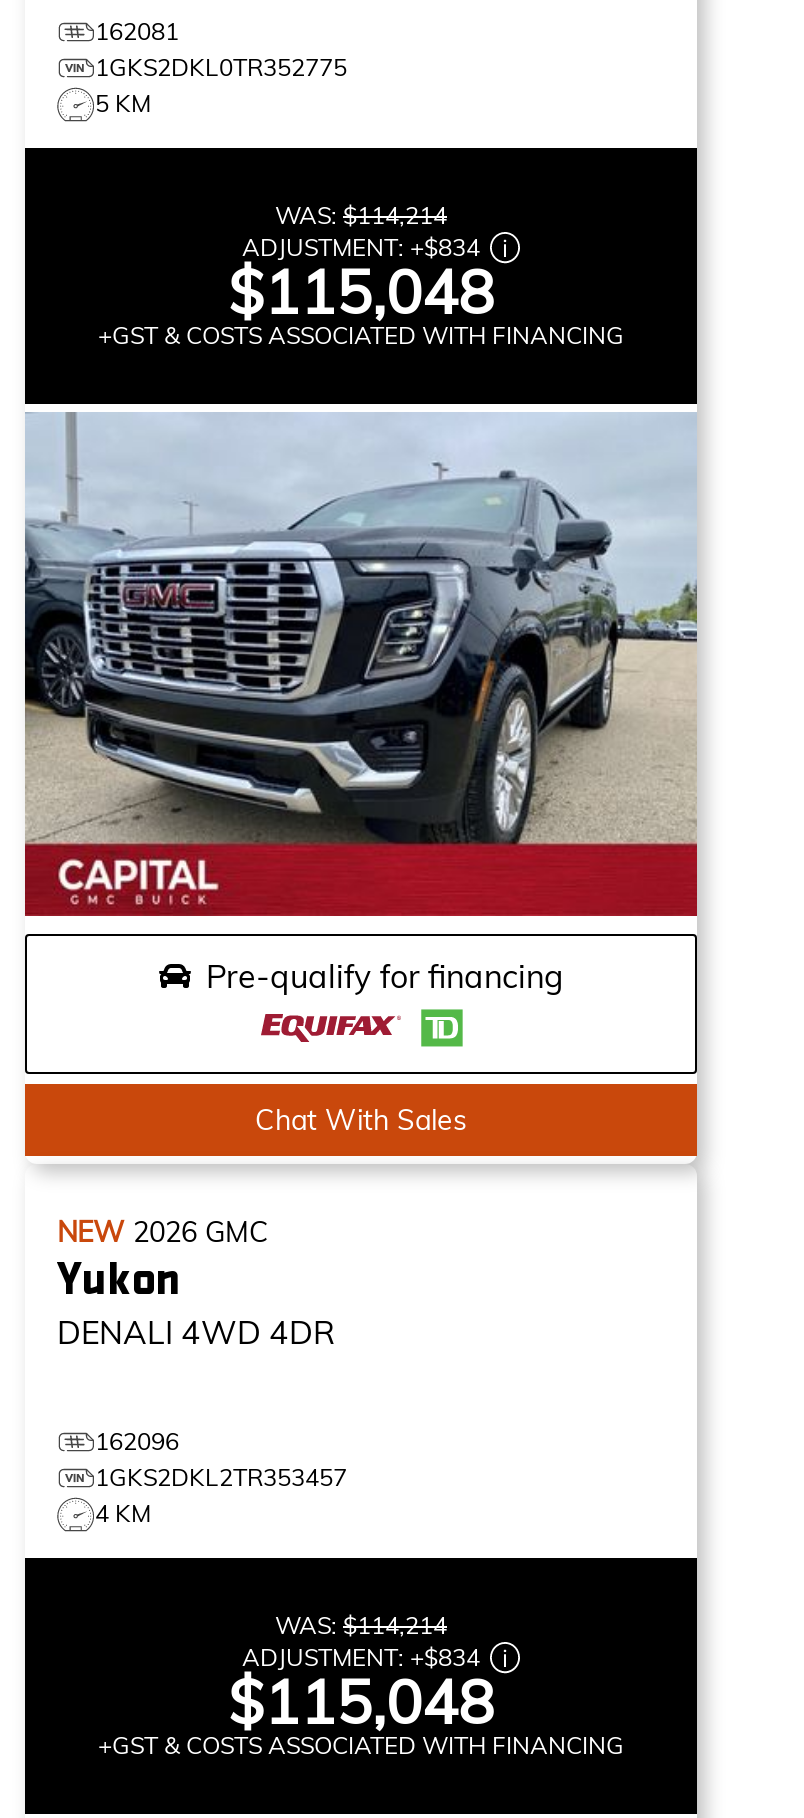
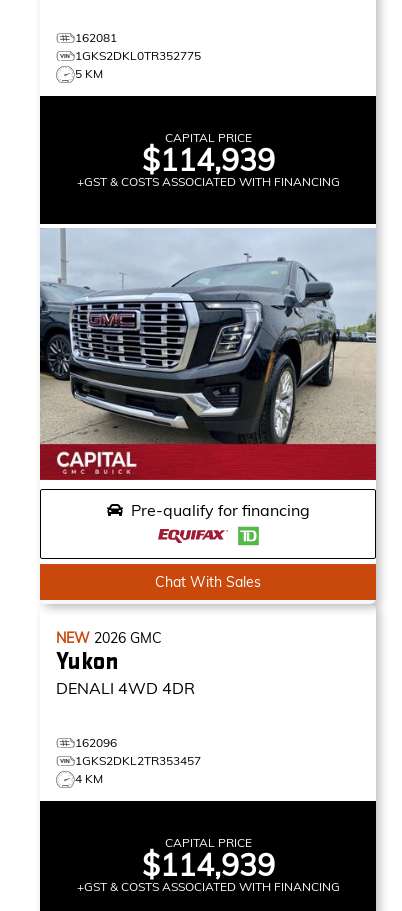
- WAS: $114,214
- ADJUSTMENT: +$834
- $115,048
+ CAPITAL PRICE
+ $114,939

- WAS: $114,214
- ADJUSTMENT: +$834
- $115,048
+ CAPITAL PRICE
+ $114,939
